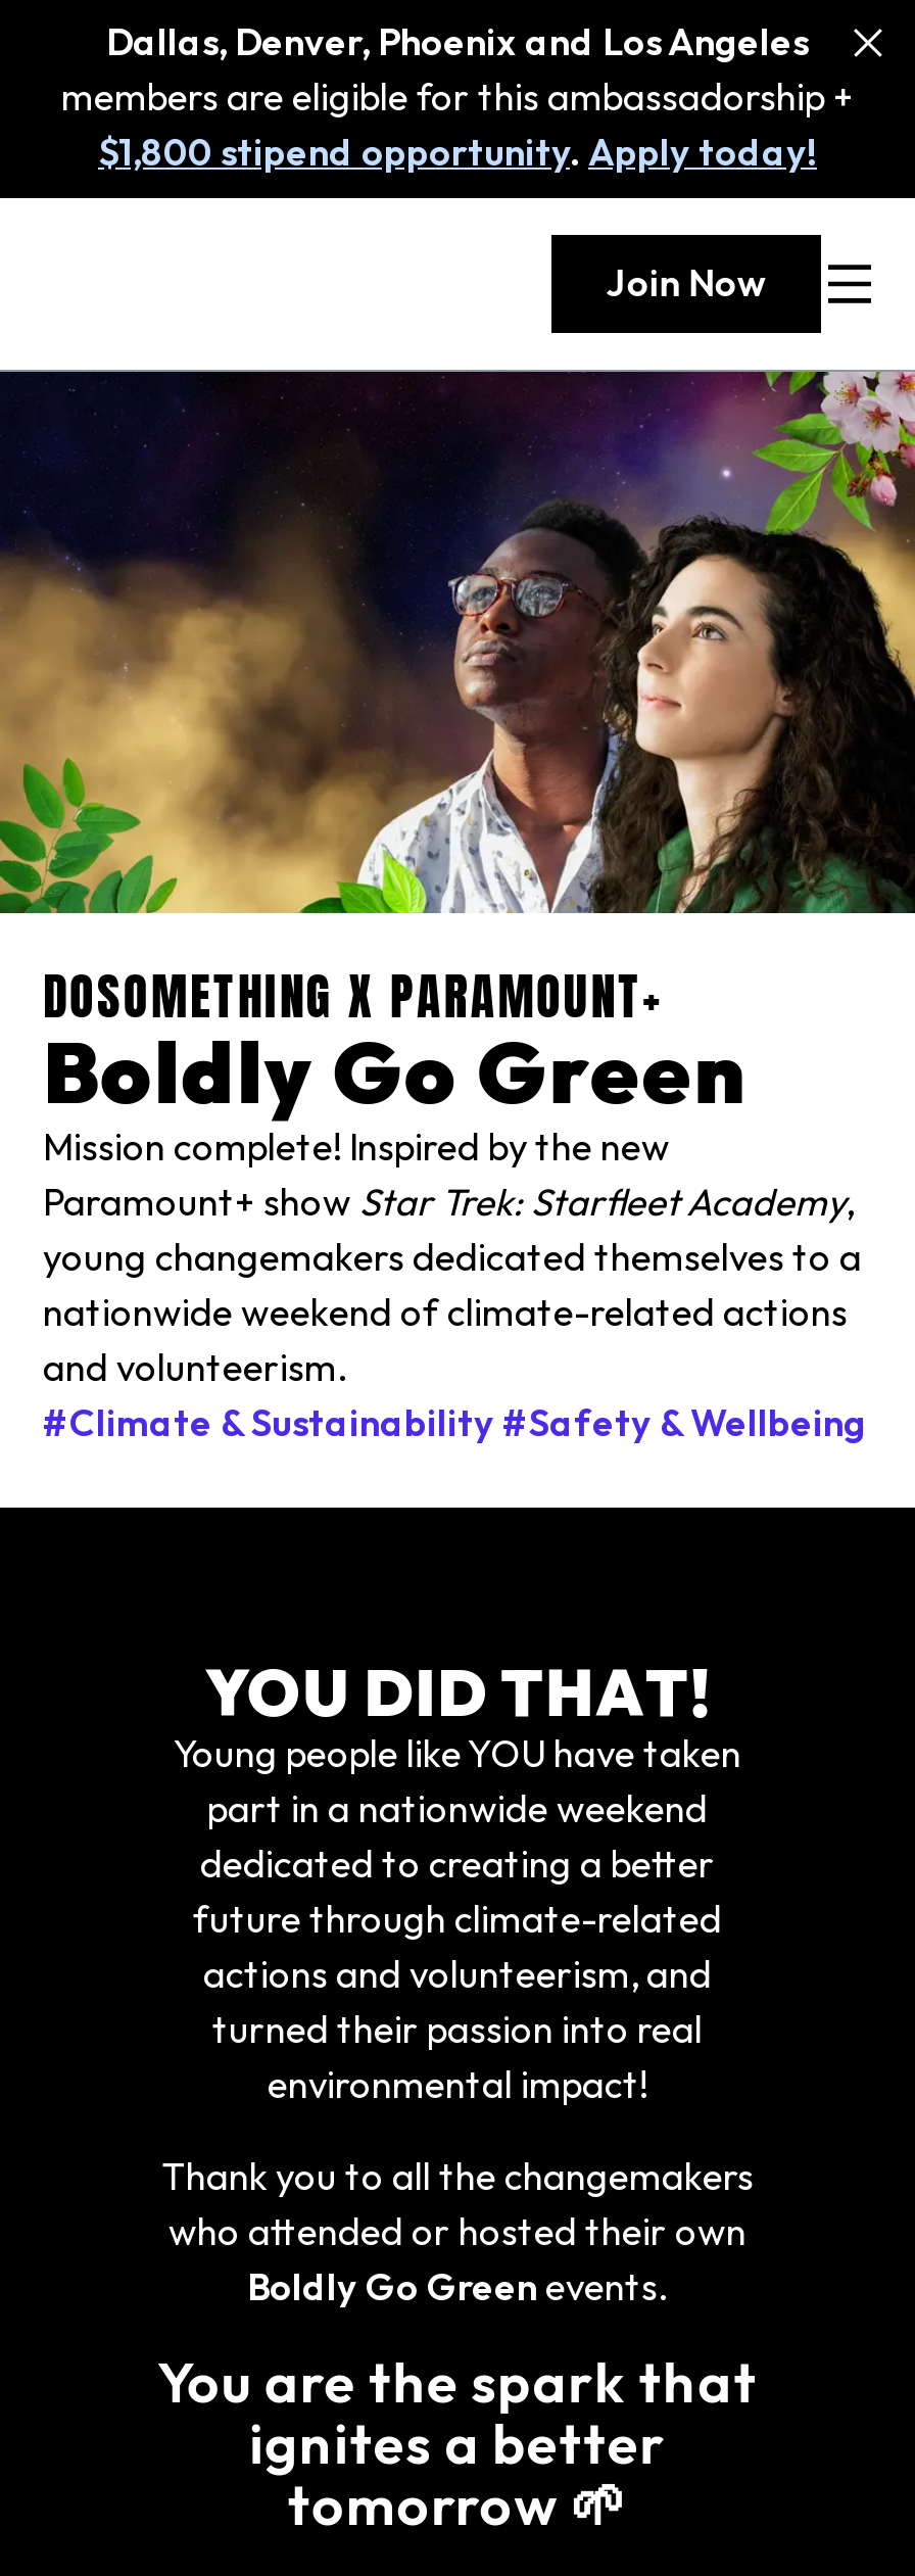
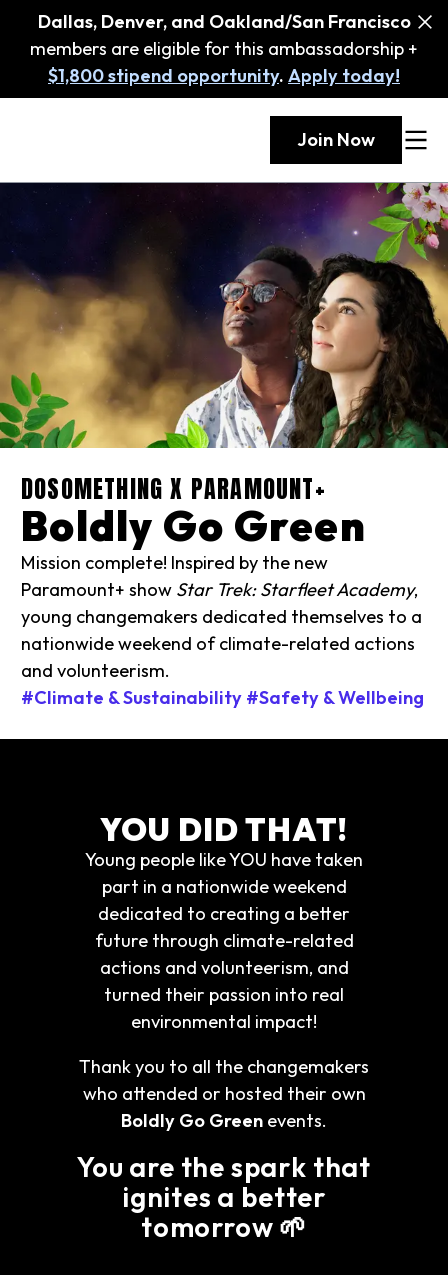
- Dallas, Denver, Phoenix and Los Angeles
+ Dallas, Denver, and Oakland/San Francisco
